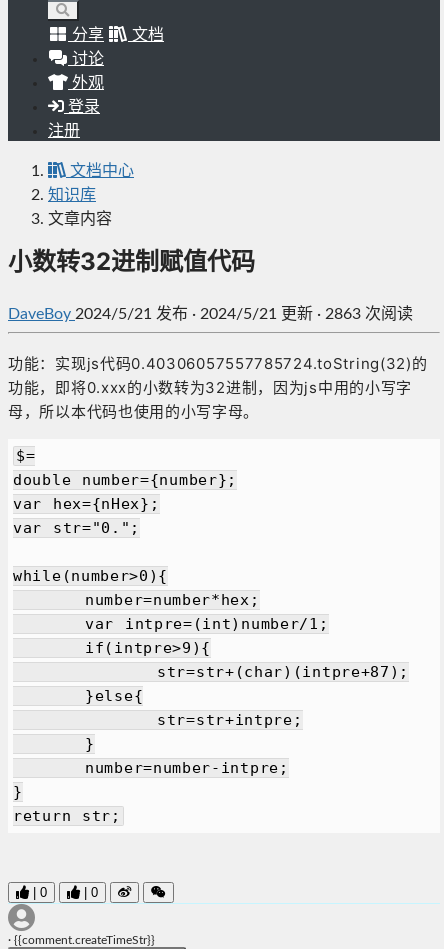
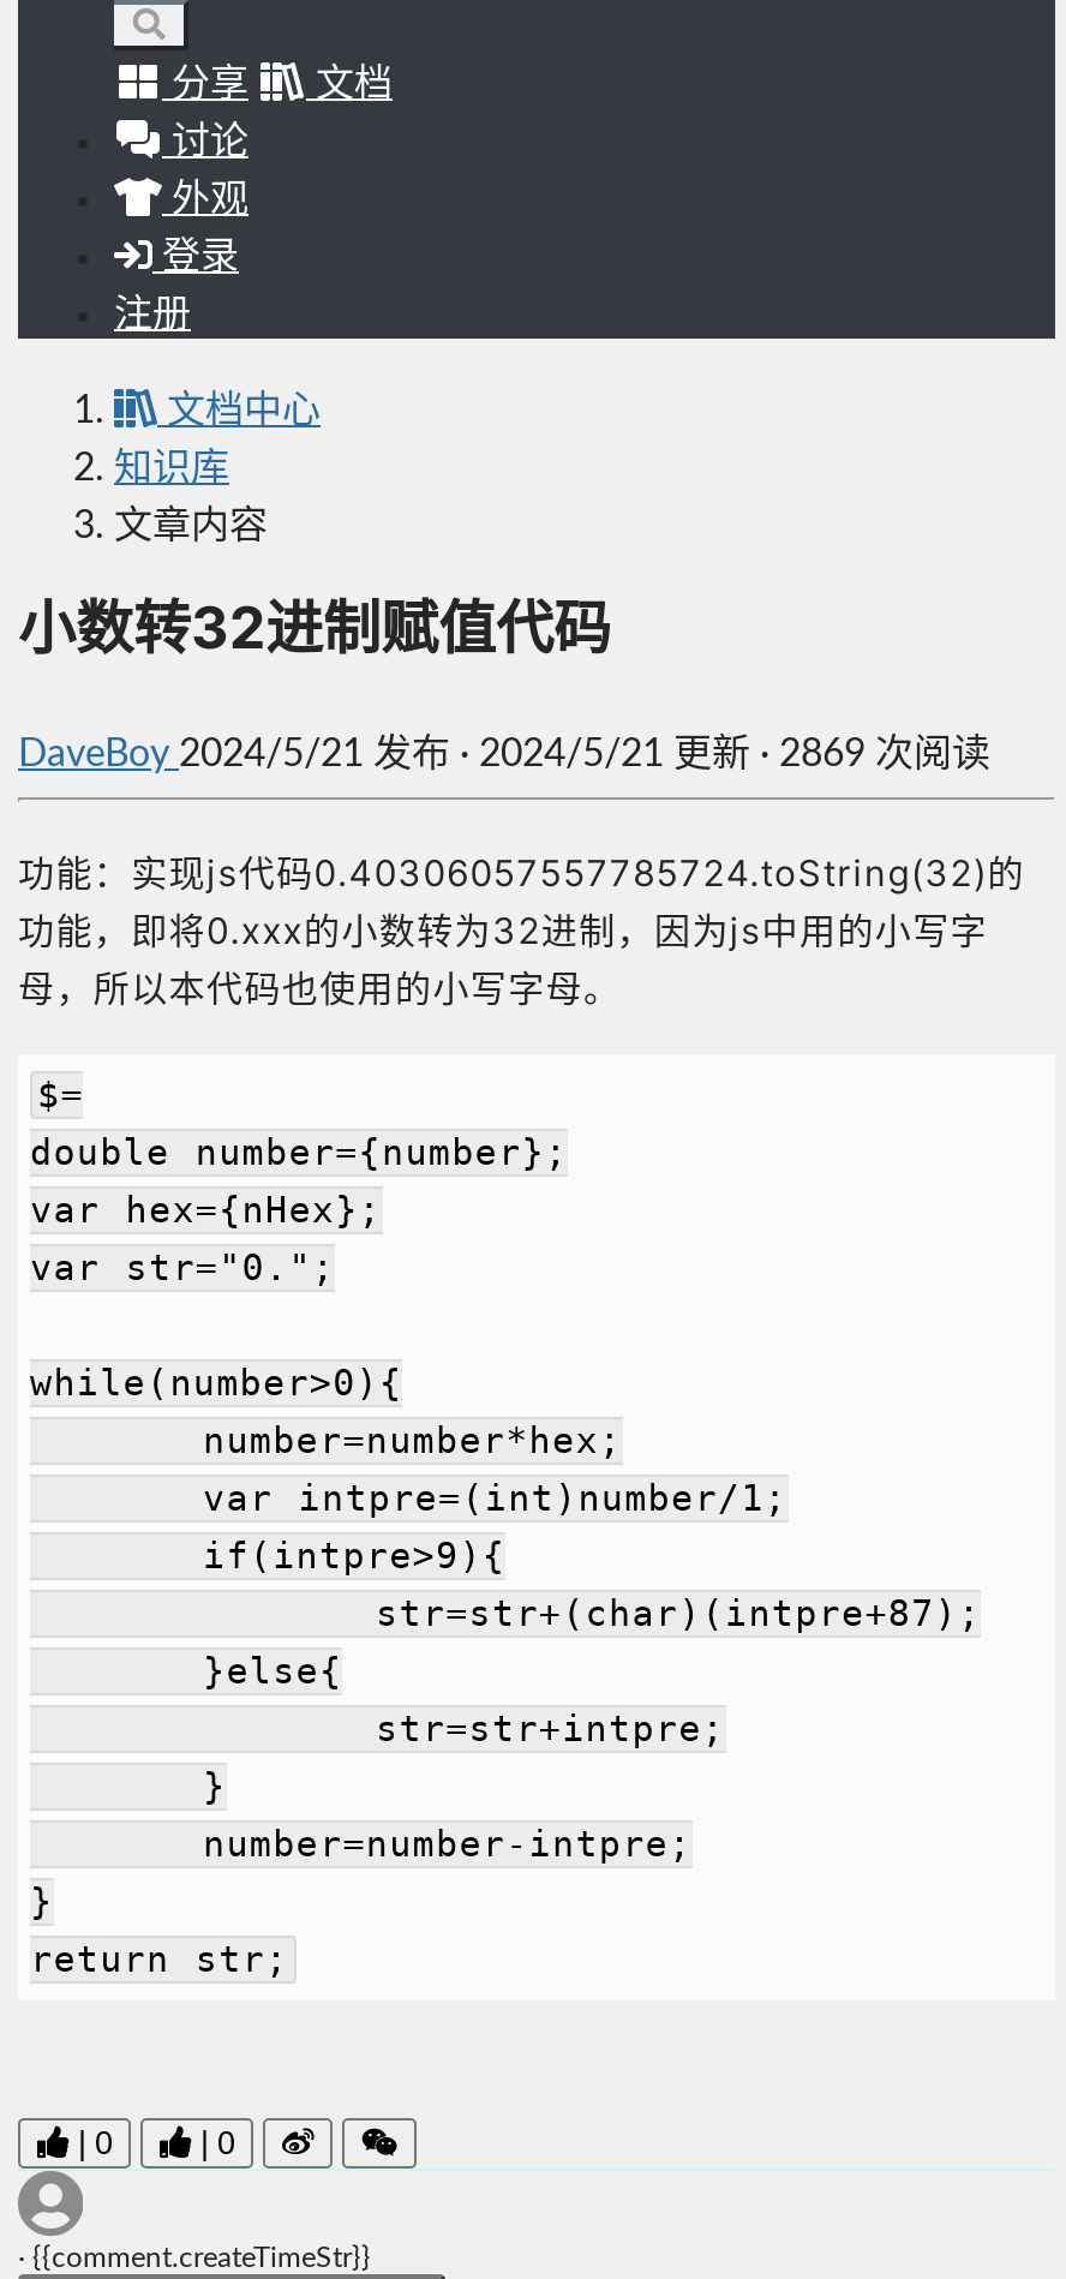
- DaveBoy 2024/5/21发布· 2024/5/21 更新· 2863 次阅读
+ DaveBoy 2024/5/21发布· 2024/5/21 更新· 2869 次阅读
